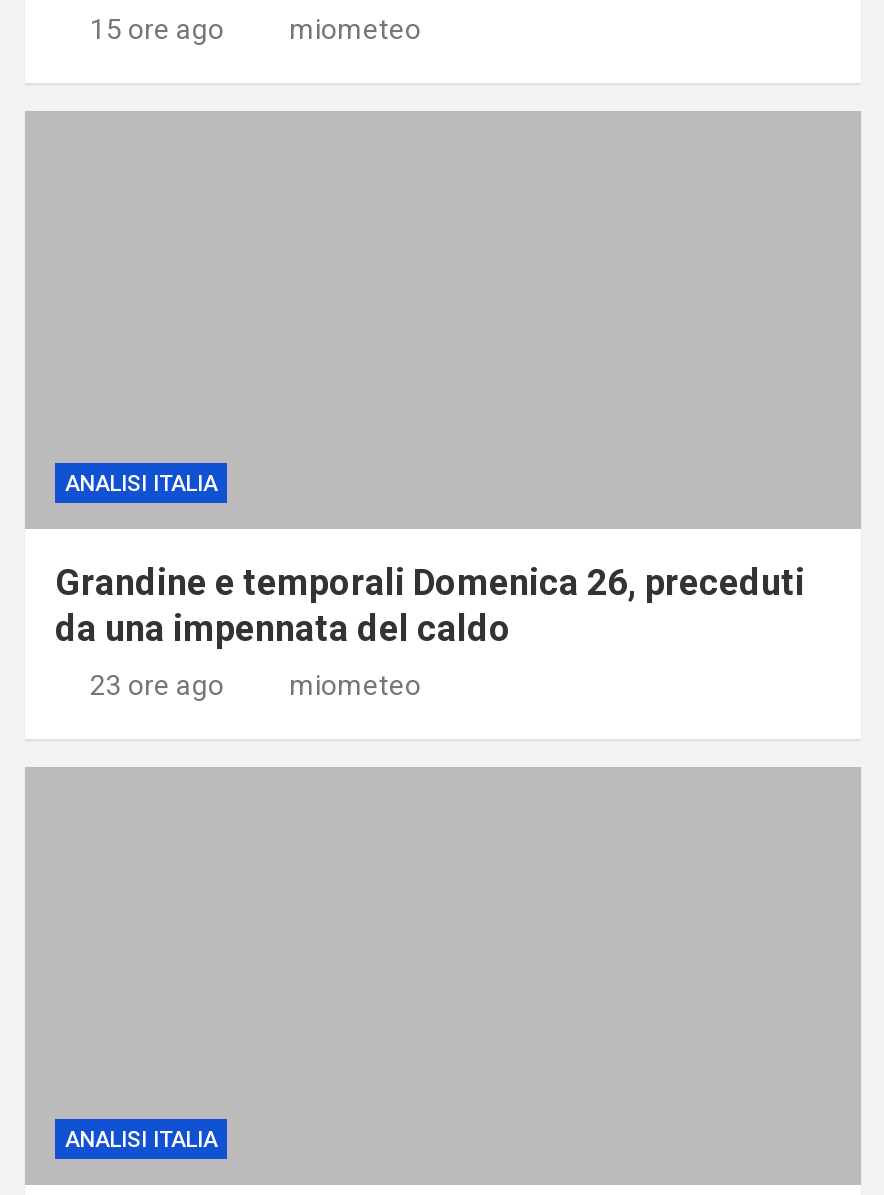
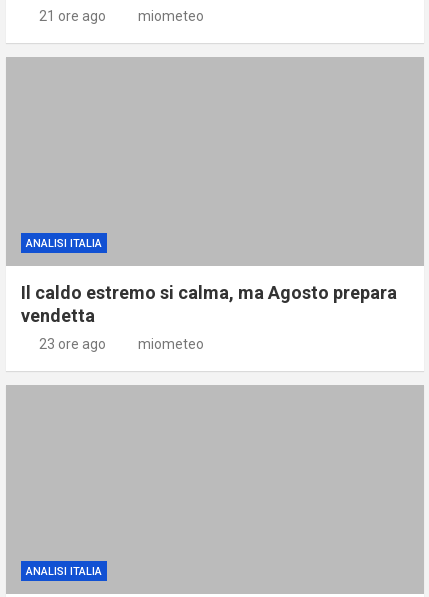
- 15 ore ago
+ 21 ore ago

- Grandine e temporali Domenica 26, preceduti
- da una impennata del caldo
+ Il caldo estremo si calma, ma Agosto prepara
+ vendetta
